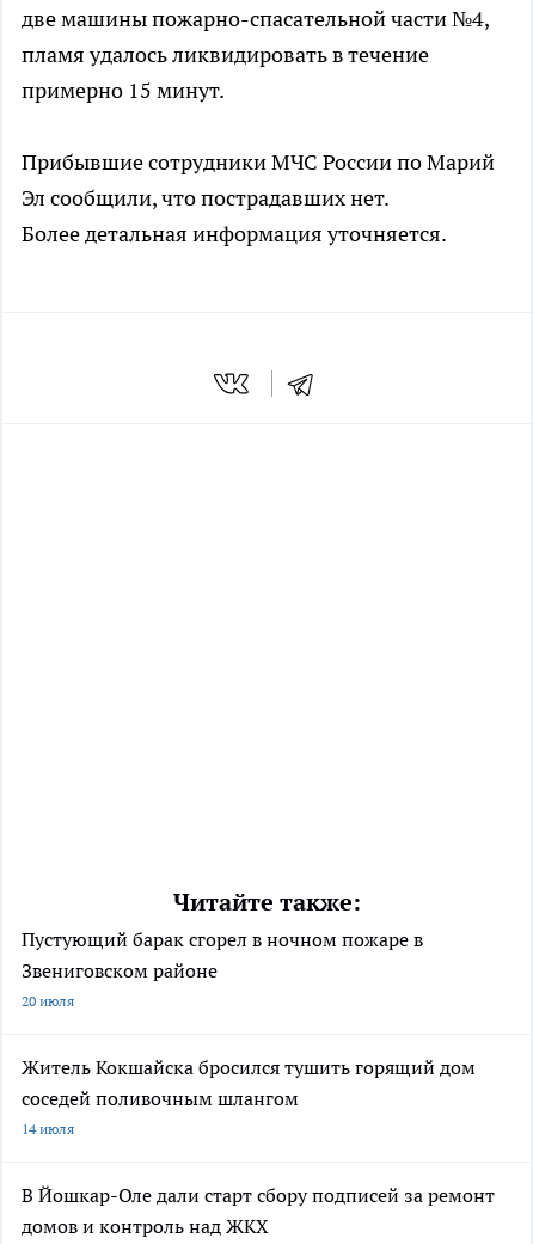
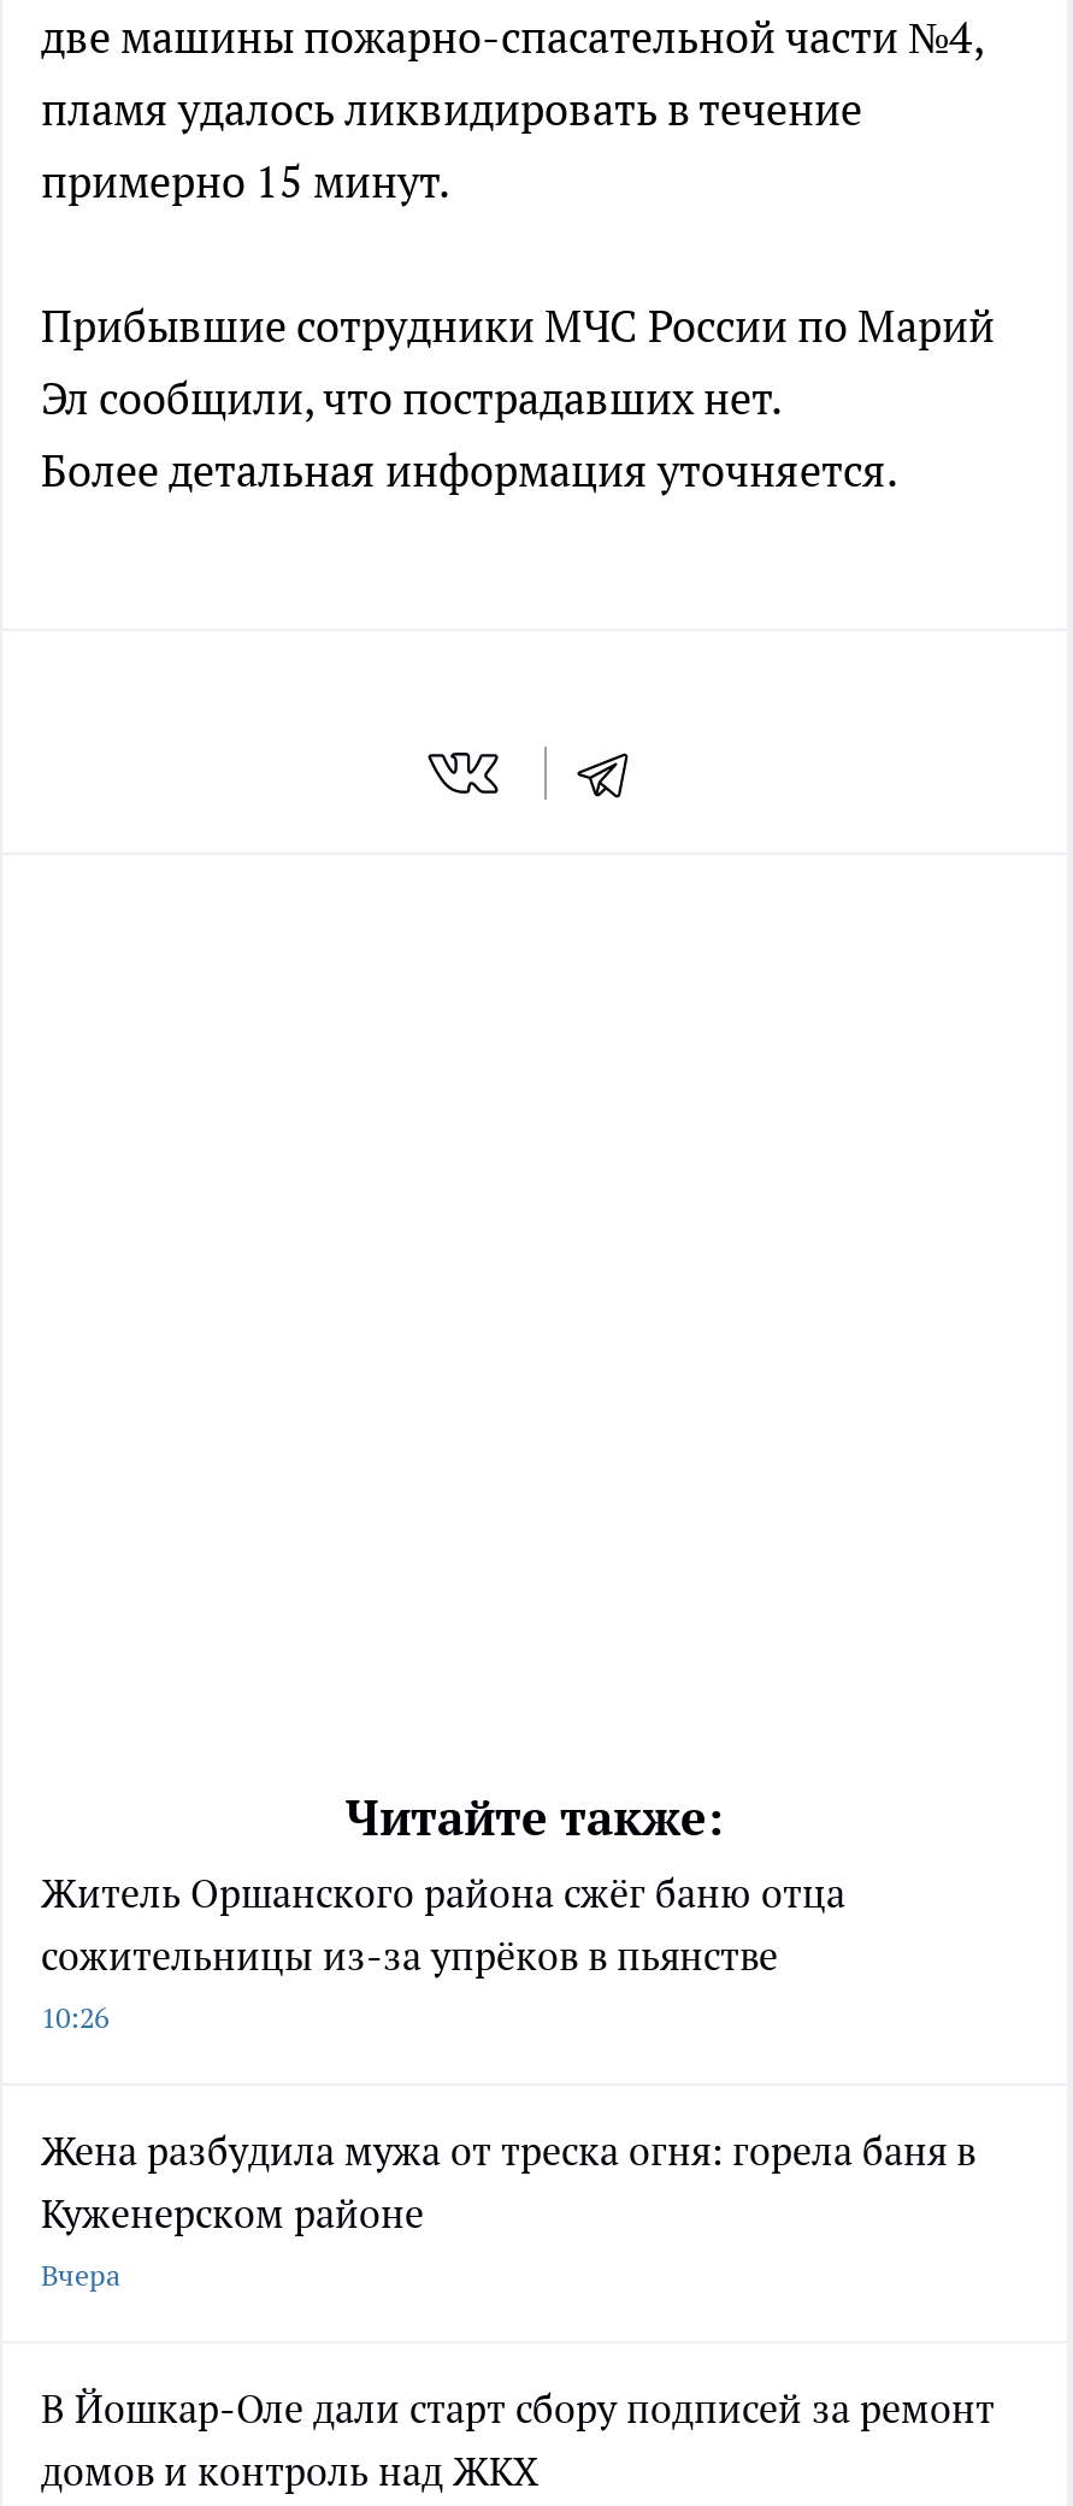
- Пустующий барак сгорел в ночном пожаре в
- Звениговском районе
- 20 июля
+ Житель Оршанского района сжёг баню отца
+ сожительницы из-за упрёков в пьянстве
+ 10:26

- Житель Кокшайска бросился тушить горящий дом
- соседей поливочным шлангом
- 14 июля
+ Жена разбудила мужа от треска огня: горела баня в
+ Куженерском районе
+ Вчера
